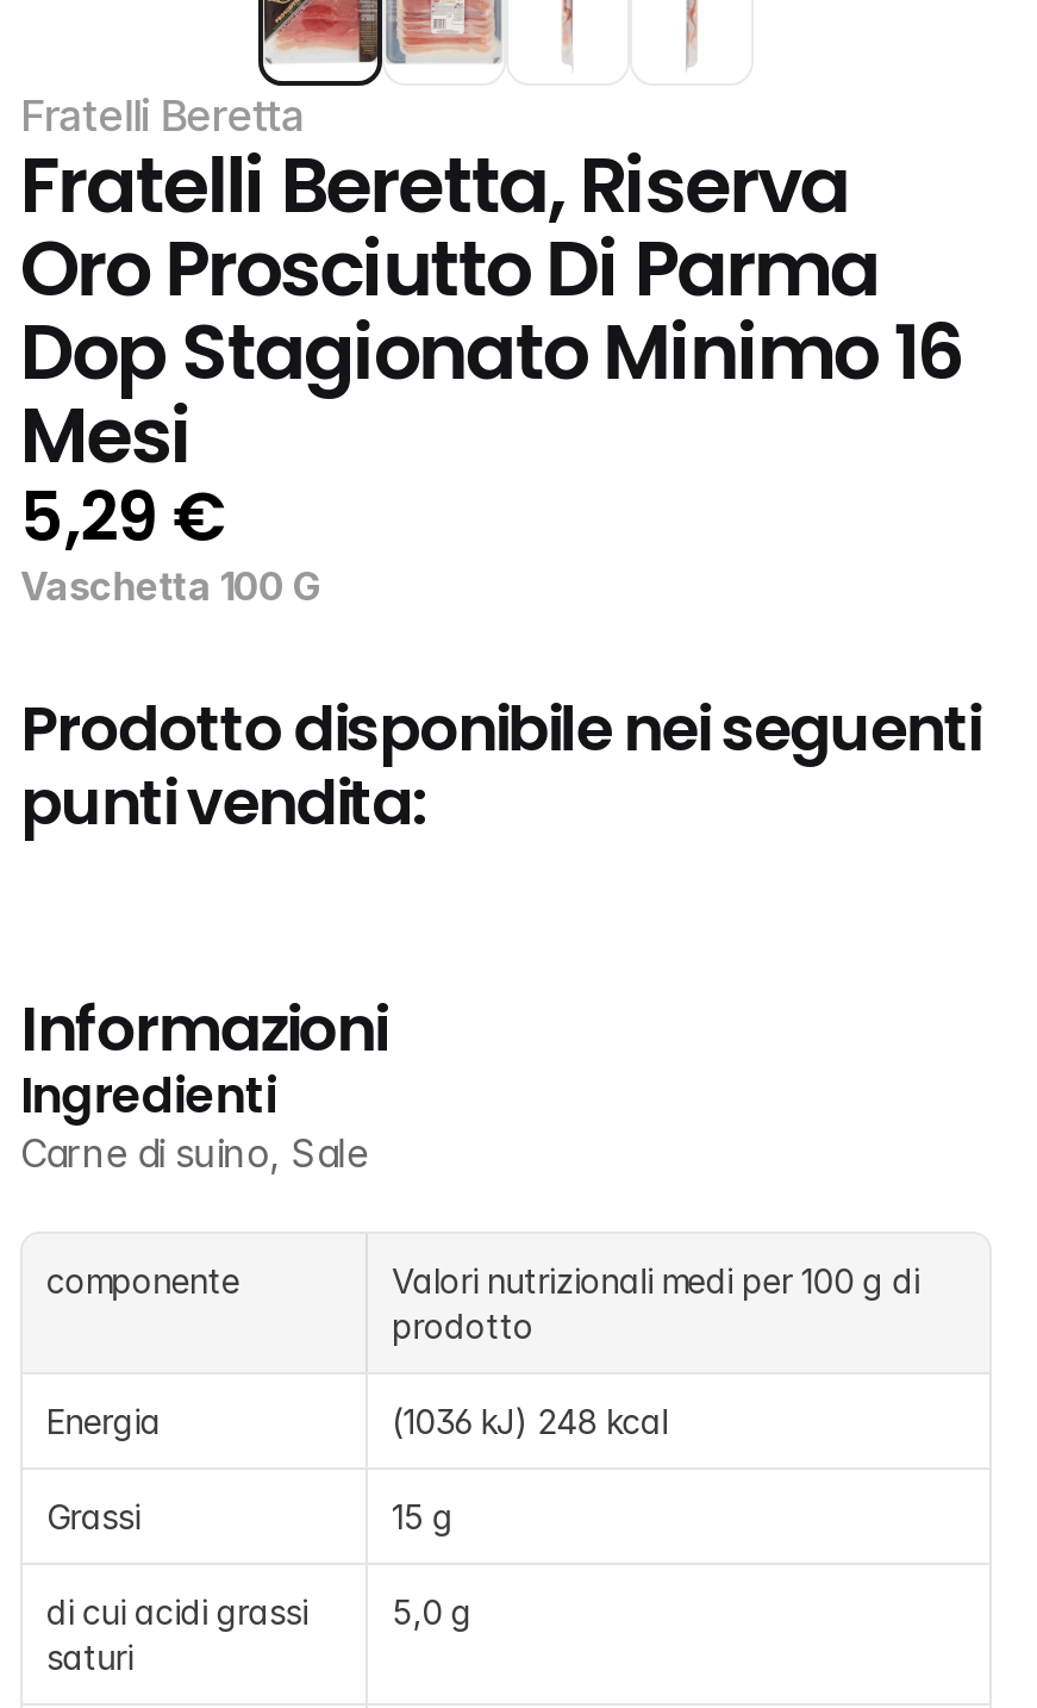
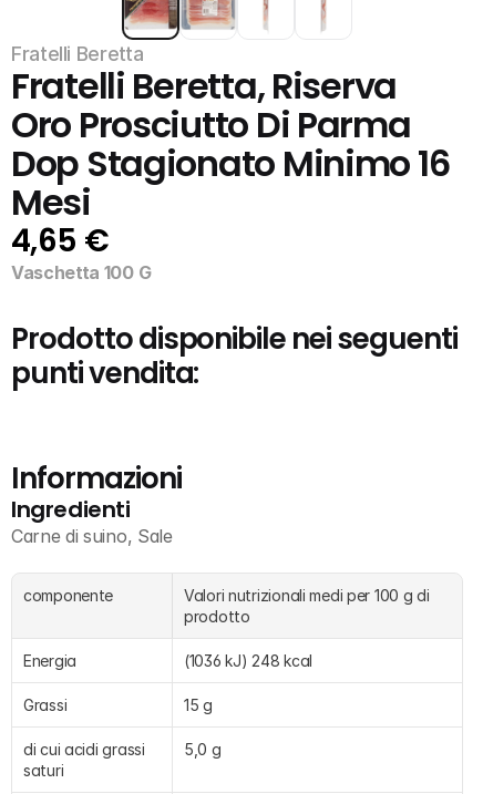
- 5,29 €
+ 4,65 €
